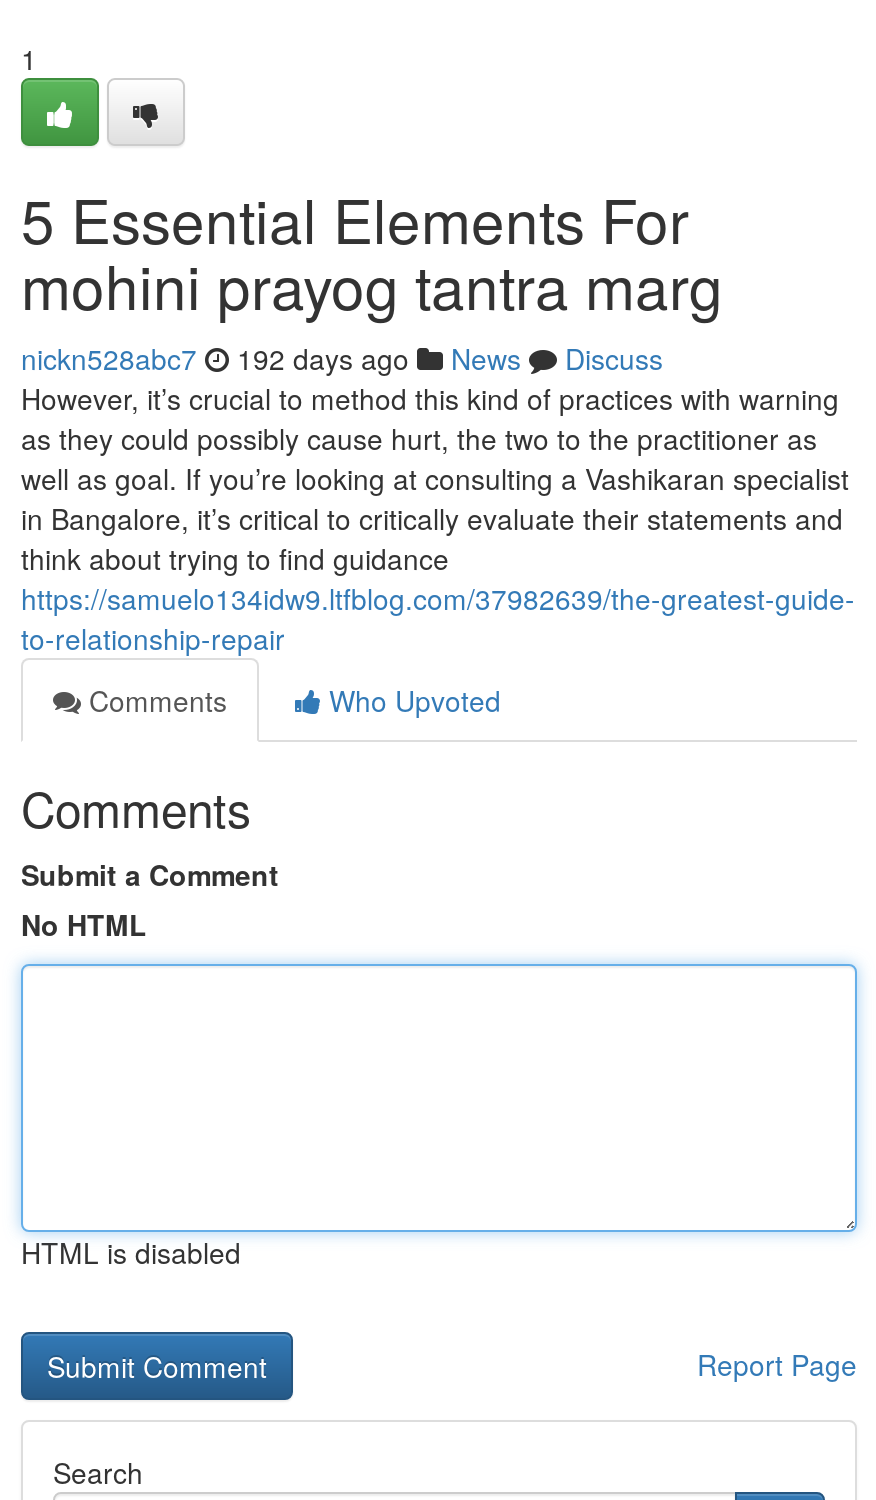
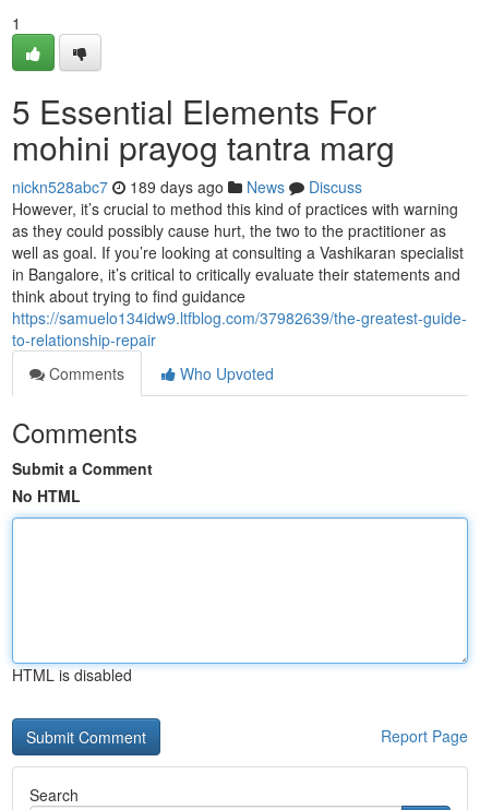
- nickn528abc7 192 days ago News Discuss
+ nickn528abc7 189 days ago News Discuss
